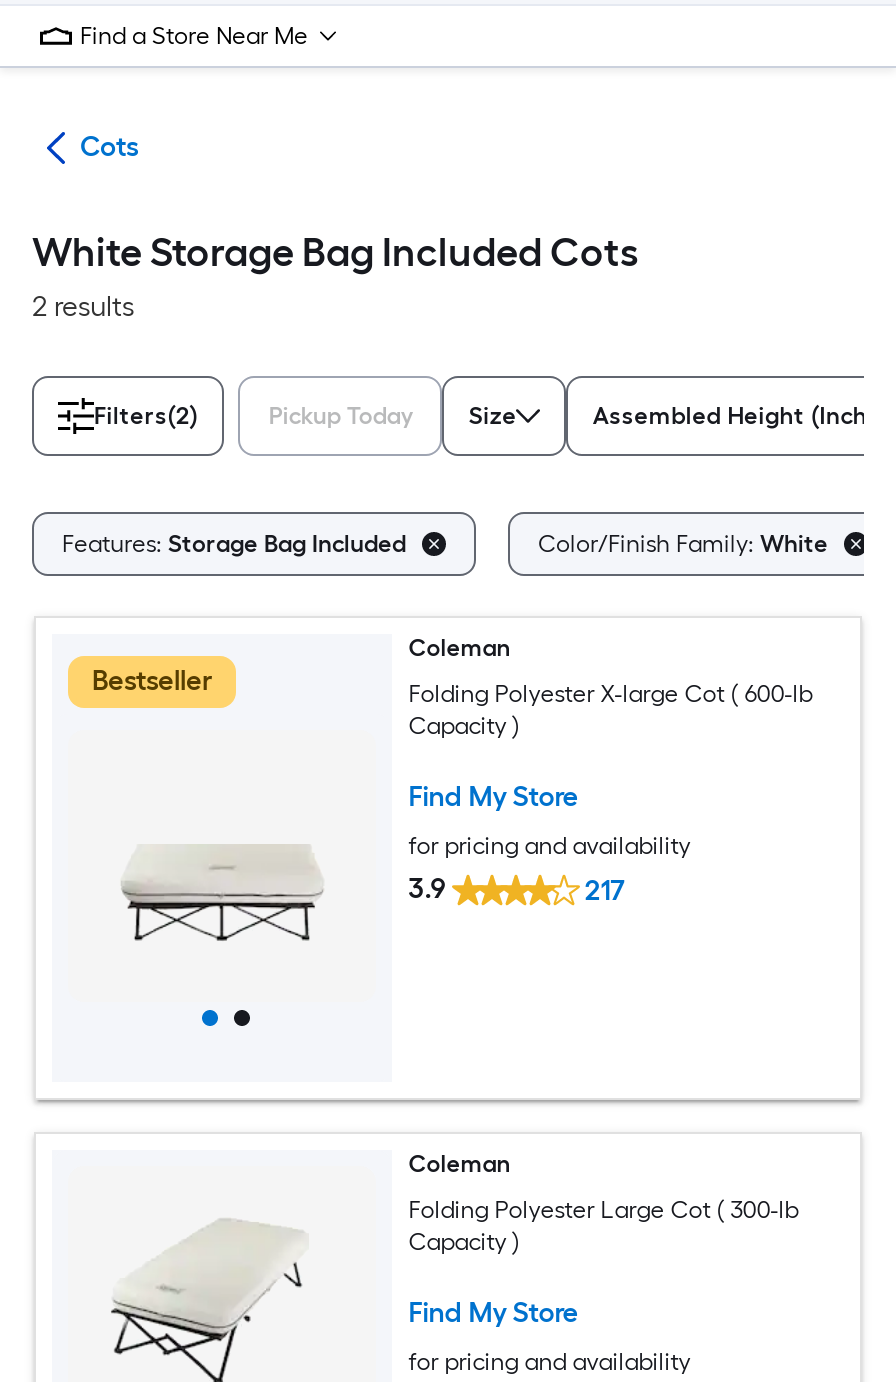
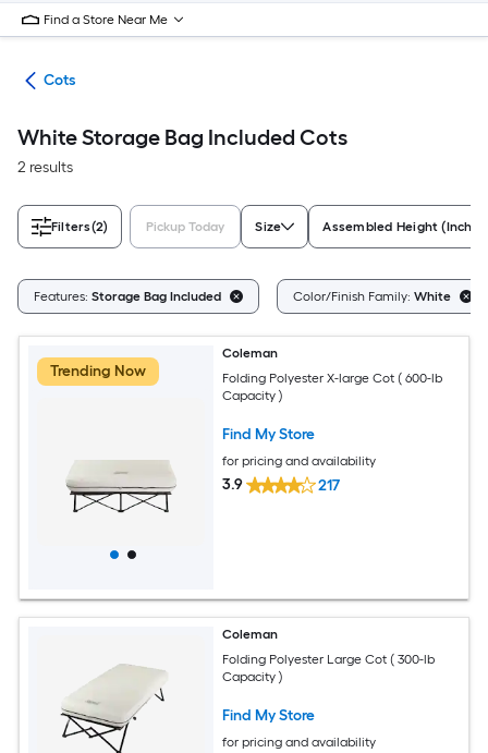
- Bestseller
+ Trending Now
